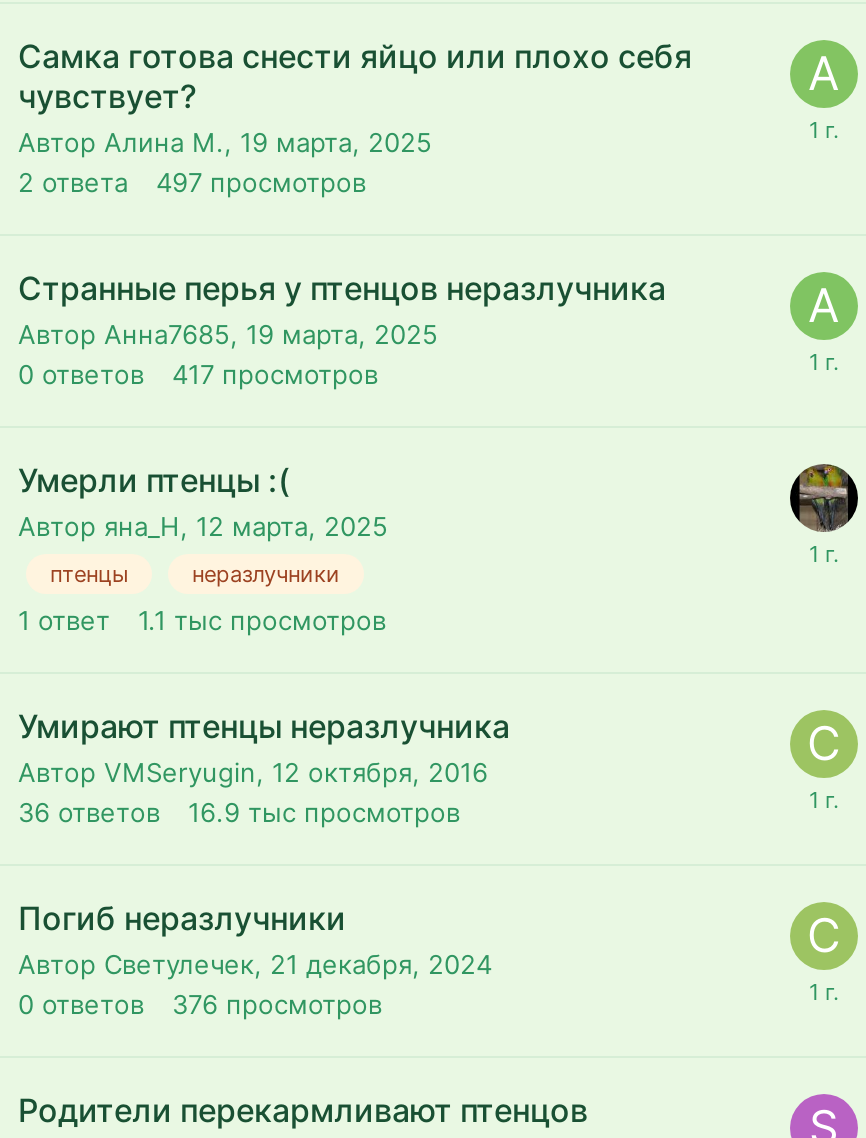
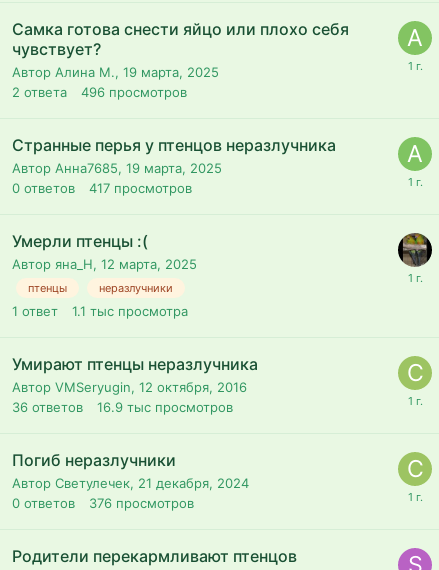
- 2 ответа 497 просмотров
+ 2 ответа 496 просмотров

- 1.1 тыс просмотров
+ 1.1 тыс просмотра
